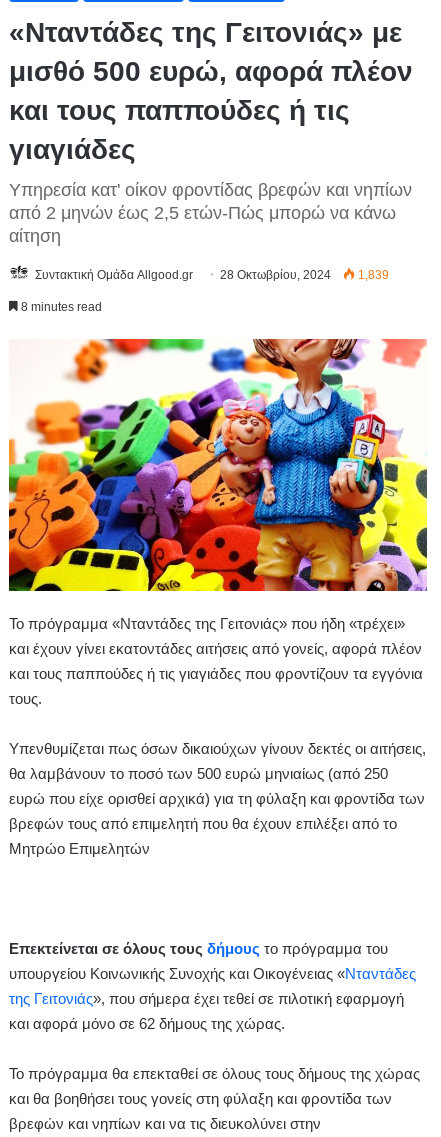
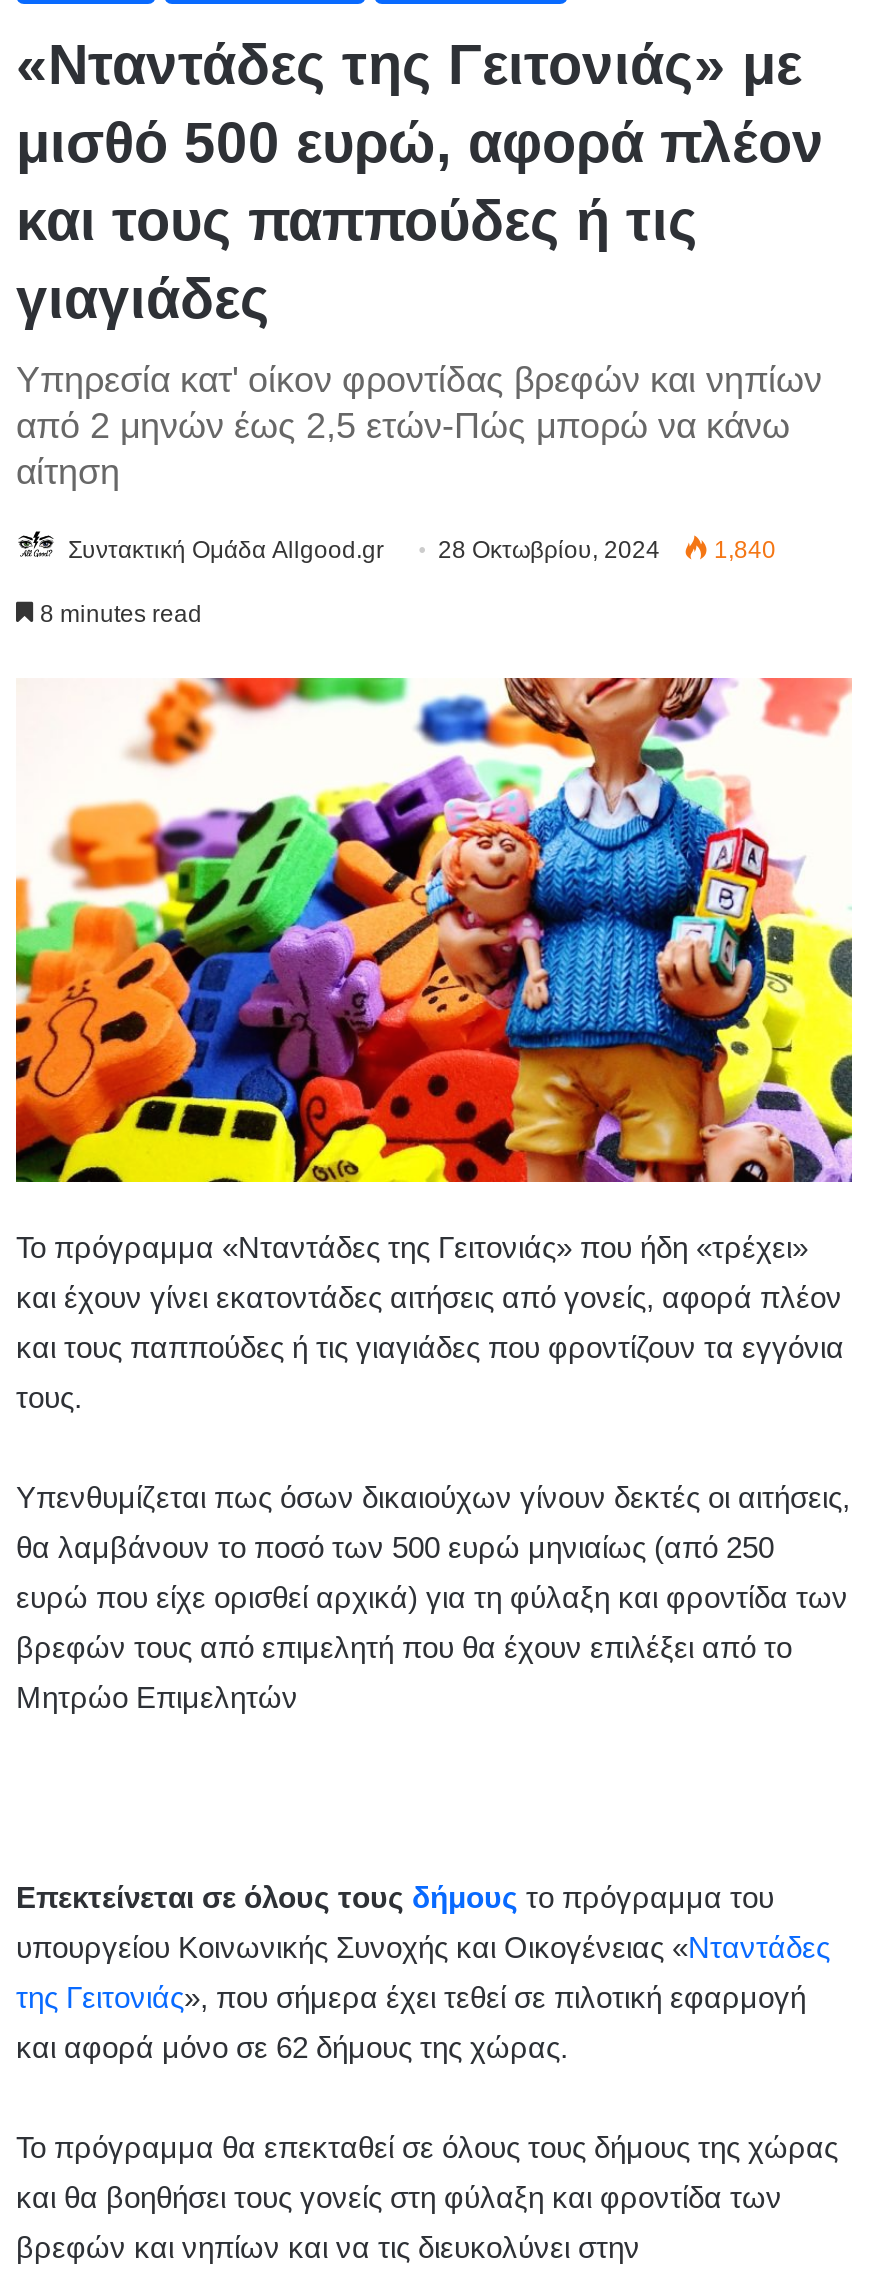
- Συντακτική Ομάδα Allgood.gr 28 Οκτωβρίου, 2024 1,839
+ Συντακτική Ομάδα Allgood.gr 28 Οκτωβρίου, 2024 1,840
